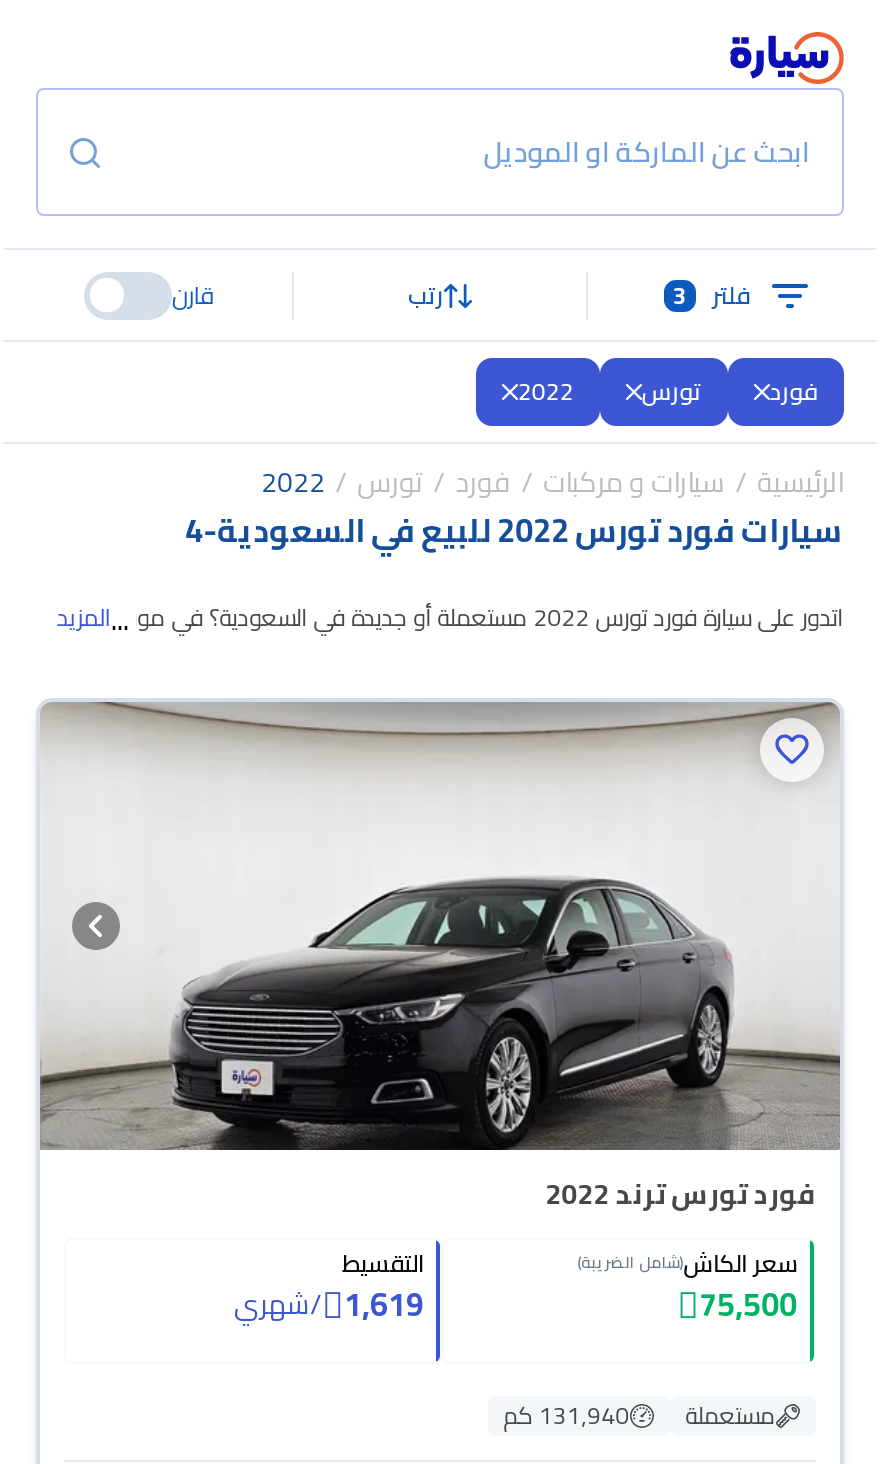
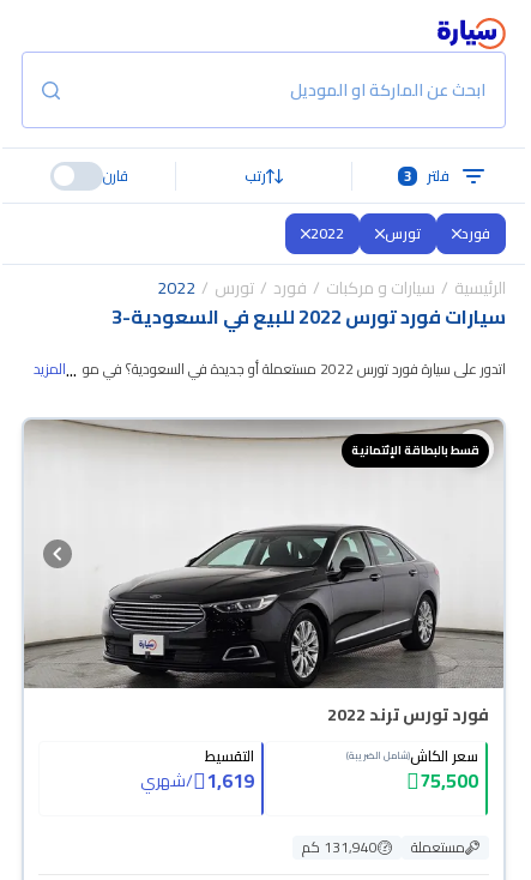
- 4
+ 3

+ قسط بالبطاقة الإئتمانية
